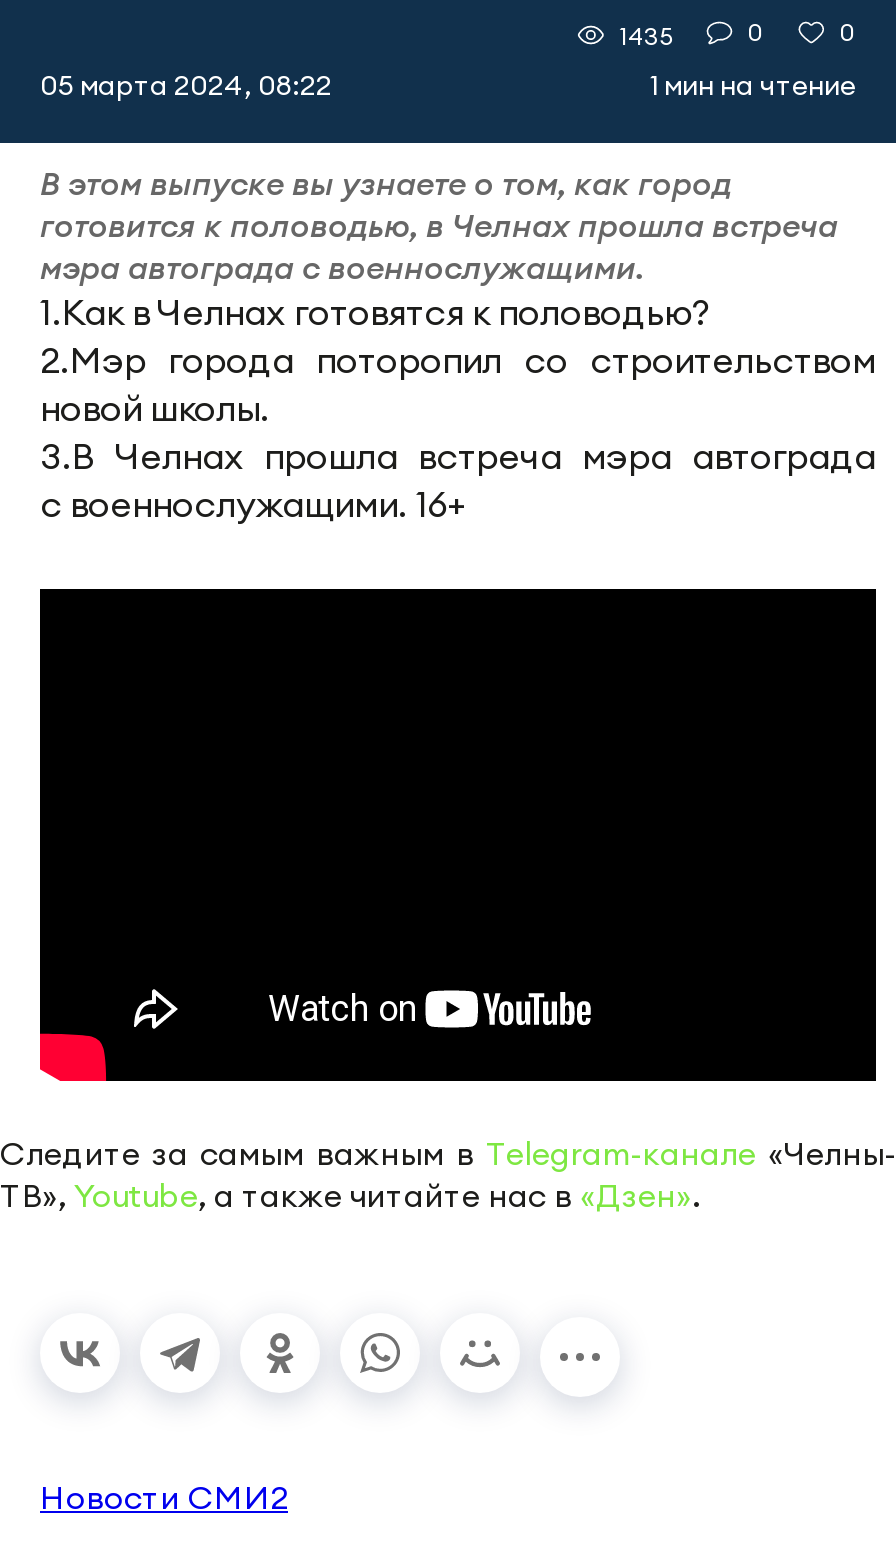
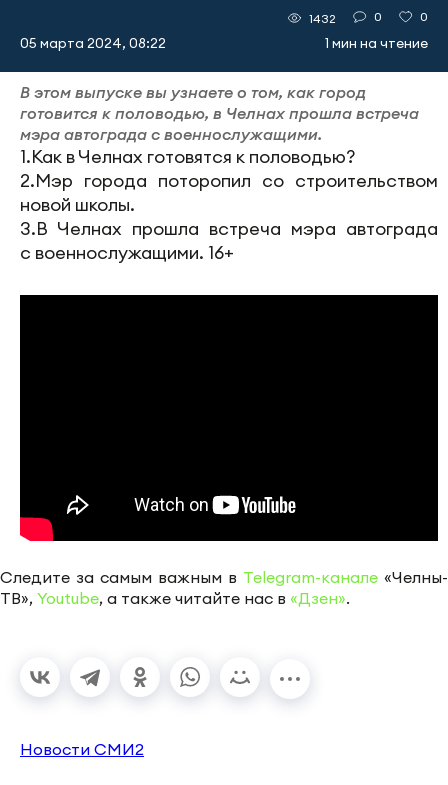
- 1435
+ 1432
